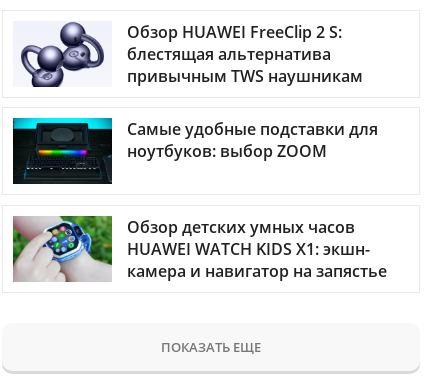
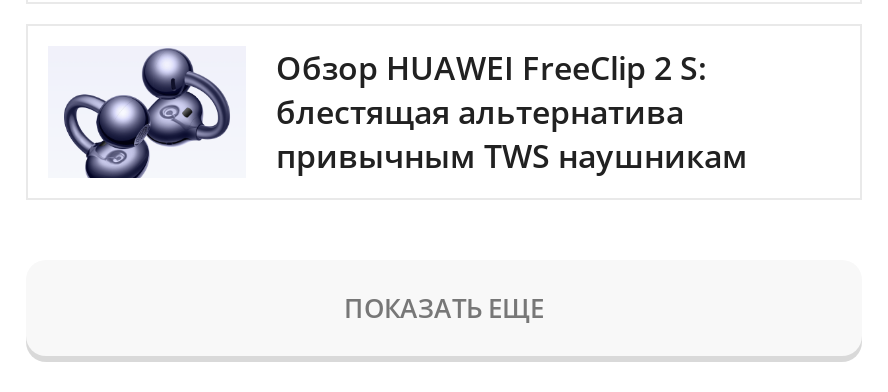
- [image]
- Самые удобные подставки для
- ноутбуков: выбор ZOOM
- Обзор детских умных часов
- HUAWEI WATCH KIDS X1: экшн-
- камера и навигатор на запястье

- [image]
